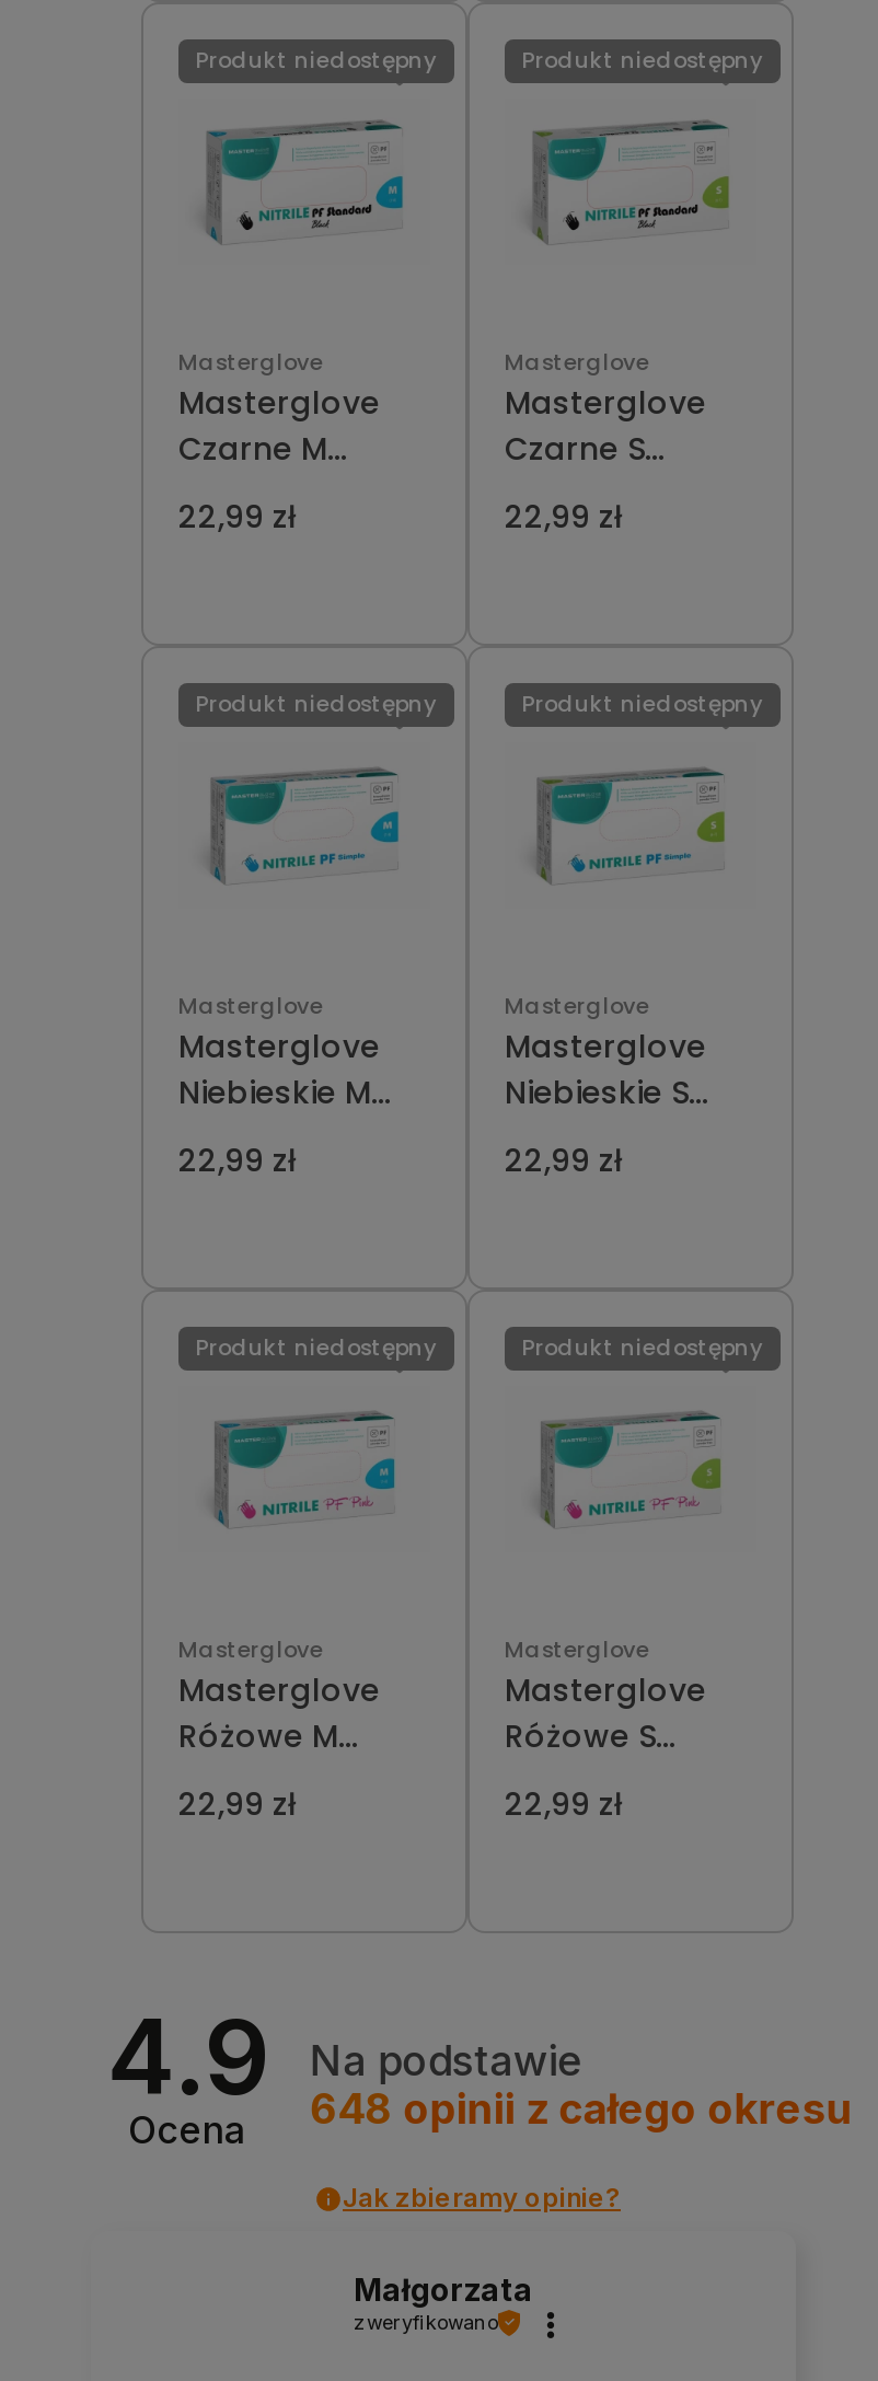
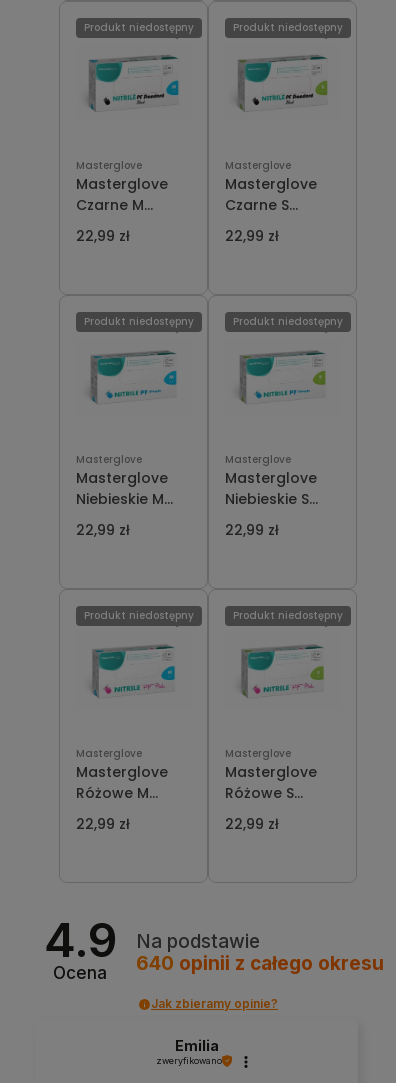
- 648 opinii z całego okresu
+ 640 opinii z całego okresu

- Małgorzata
+ Emilia
